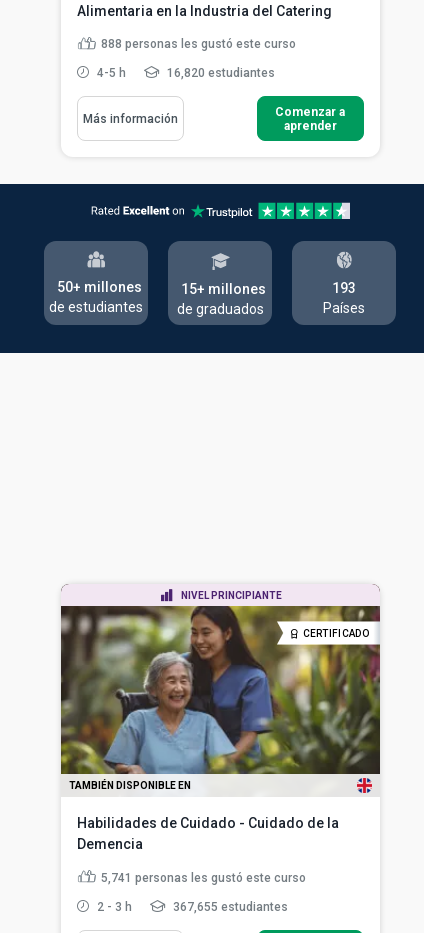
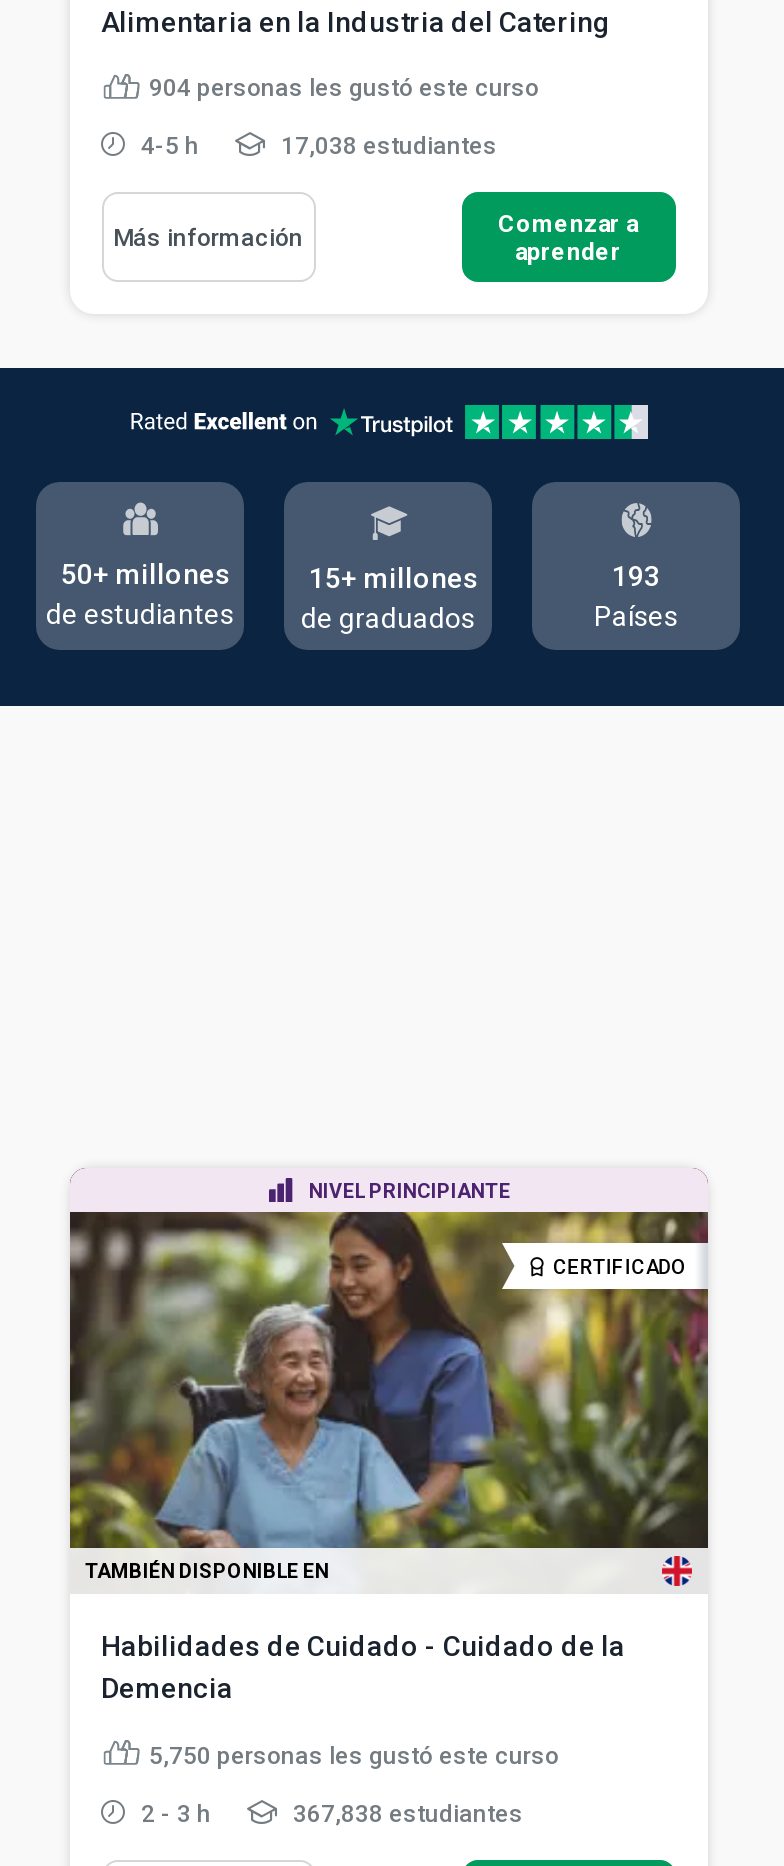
- 888 personas les gustó este curso
+ 904 personas les gustó este curso

- 16,820 estudiantes
+ 17,038 estudiantes

- 5,741 personas les gustó este curso
+ 5,750 personas les gustó este curso

- 367,655 estudiantes
+ 367,838 estudiantes
